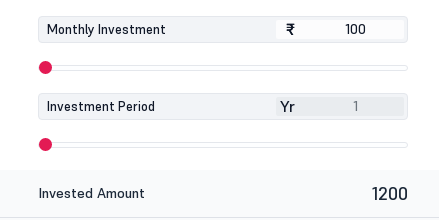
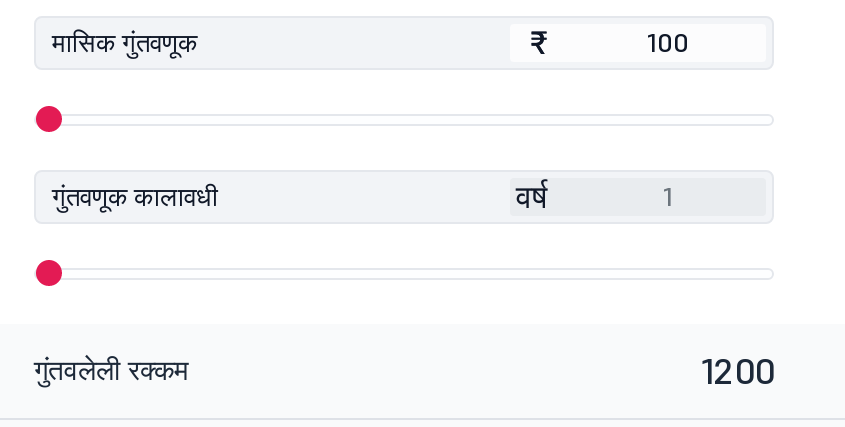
- Monthly Investment
+ मासिक गुंतवणूक

- Investment Period
- Yr
+ गुंतवणूक कालावधी
+ वर्ष

- Invested Amount
+ गुंतवलेली रक्कम
